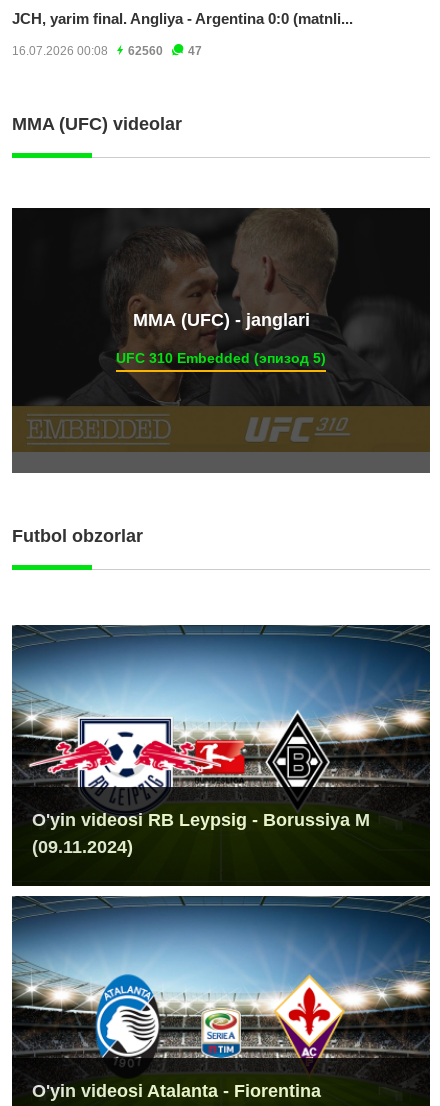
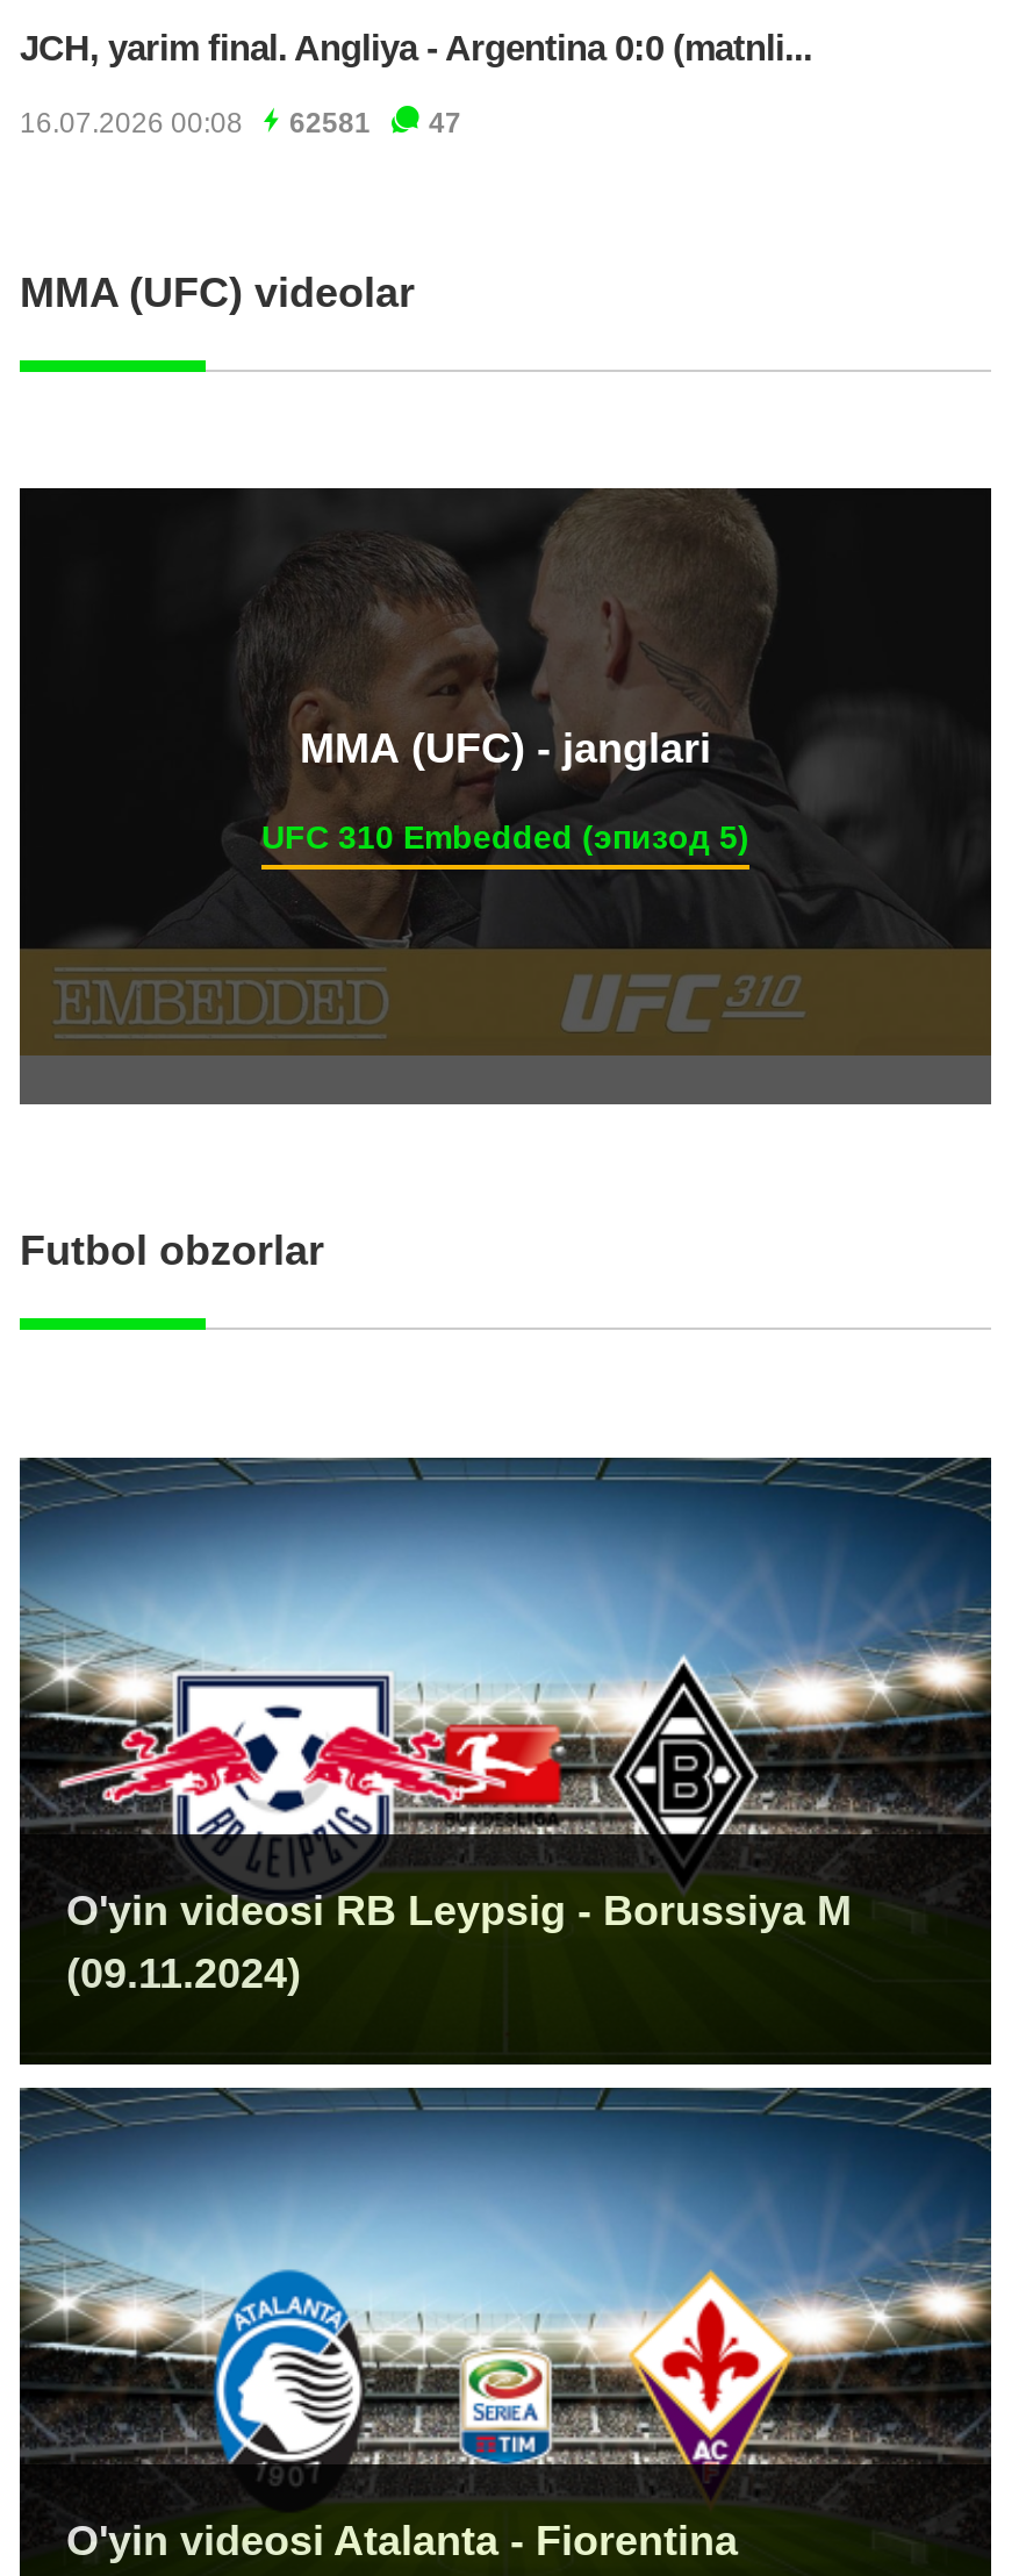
- 16.07.2026 00:08 62560 47
+ 16.07.2026 00:08 62581 47
